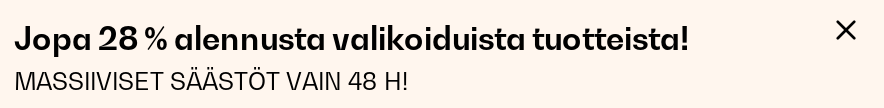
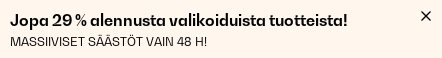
- Jopa 28 % alennusta valikoiduista tuotteista!
+ Jopa 29 % alennusta valikoiduista tuotteista!
